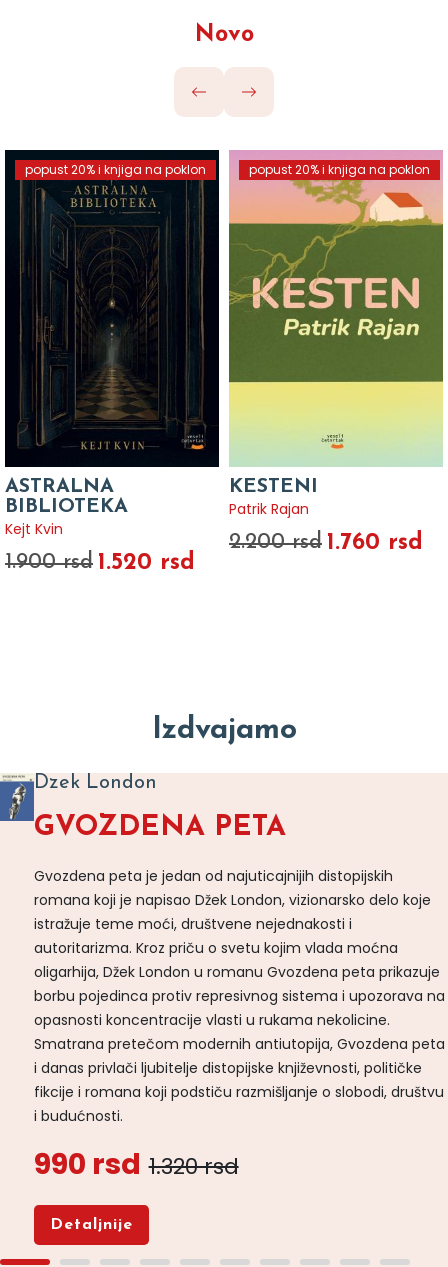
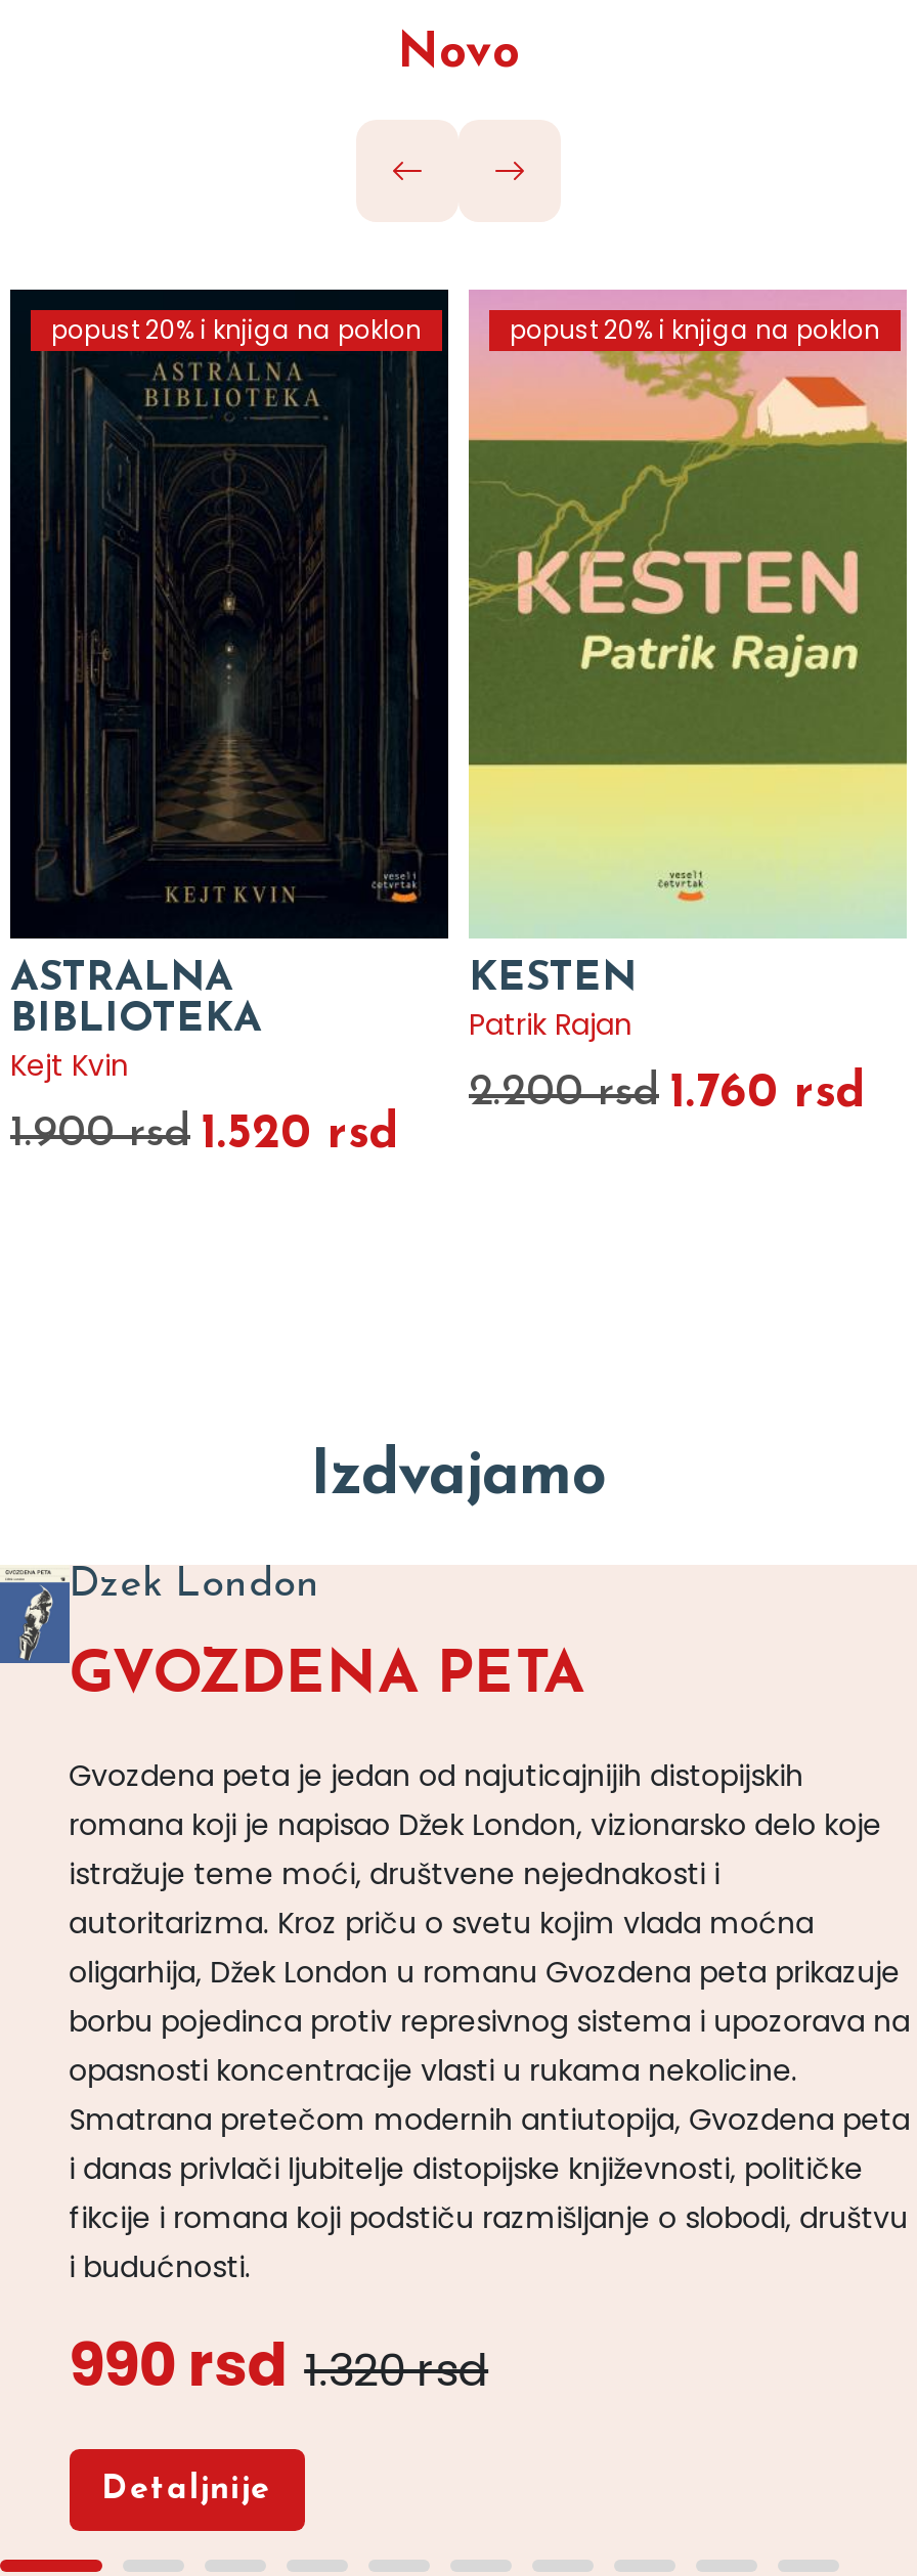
- KESTENI
+ KESTEN
